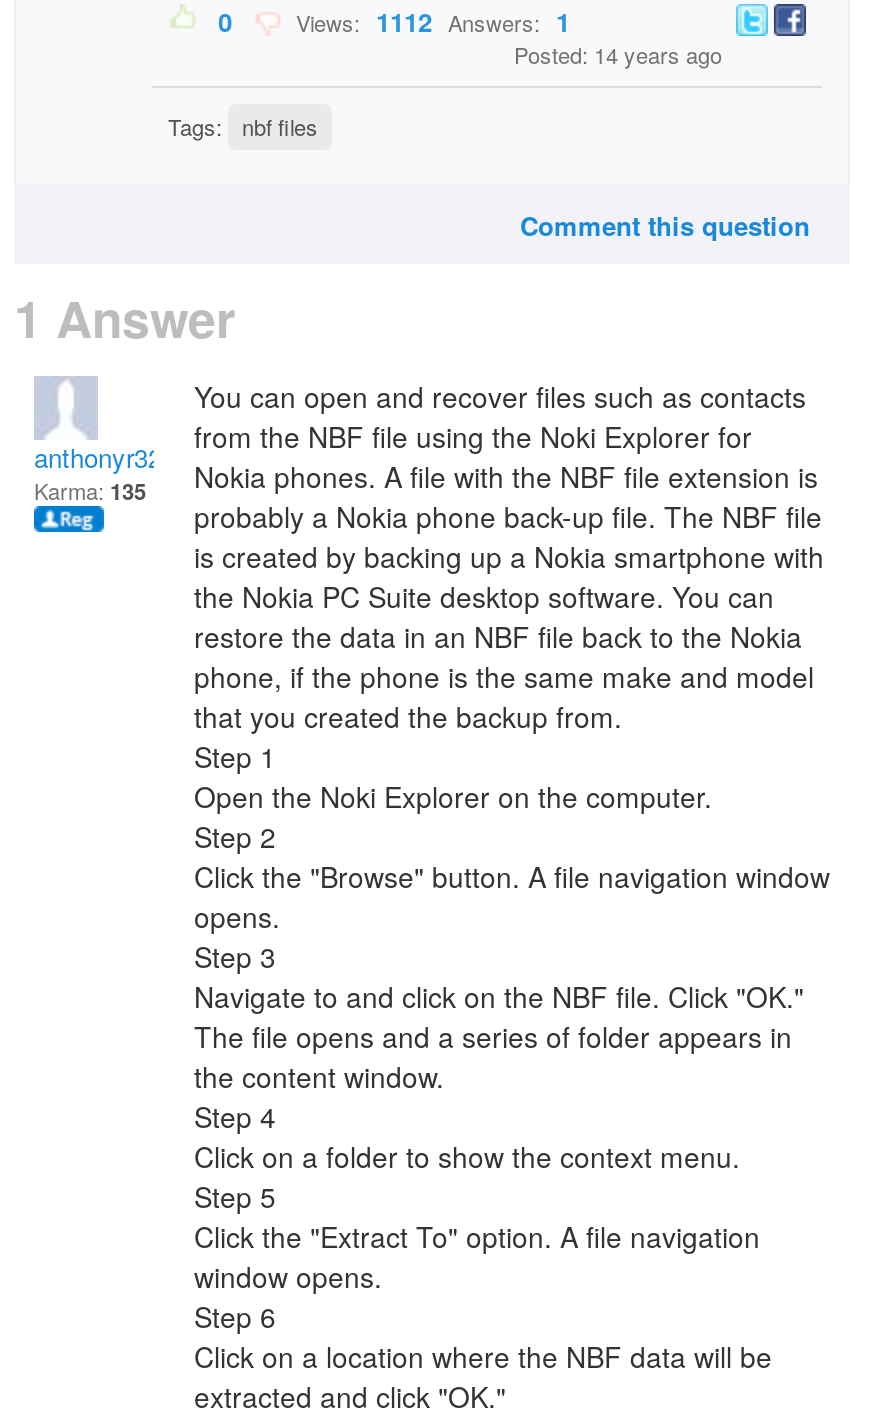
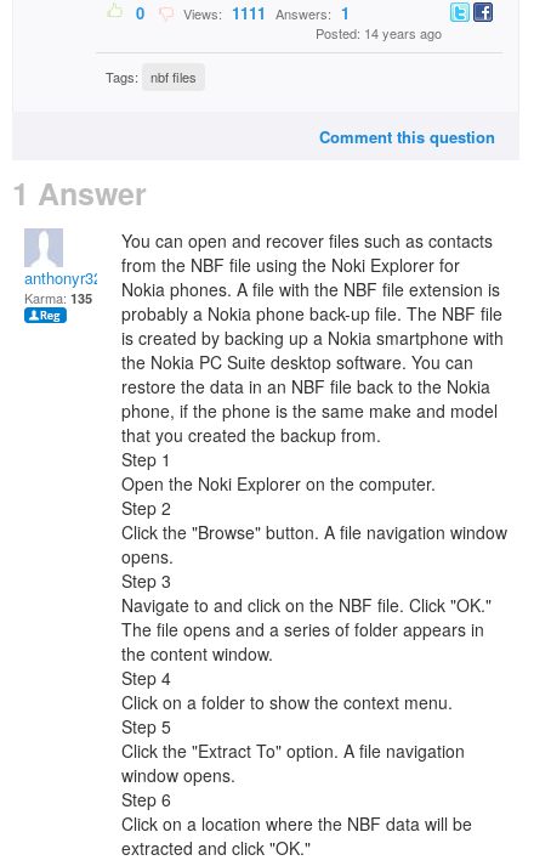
- Views: 1112 Answers: 1
+ Views: 1111 Answers: 1
